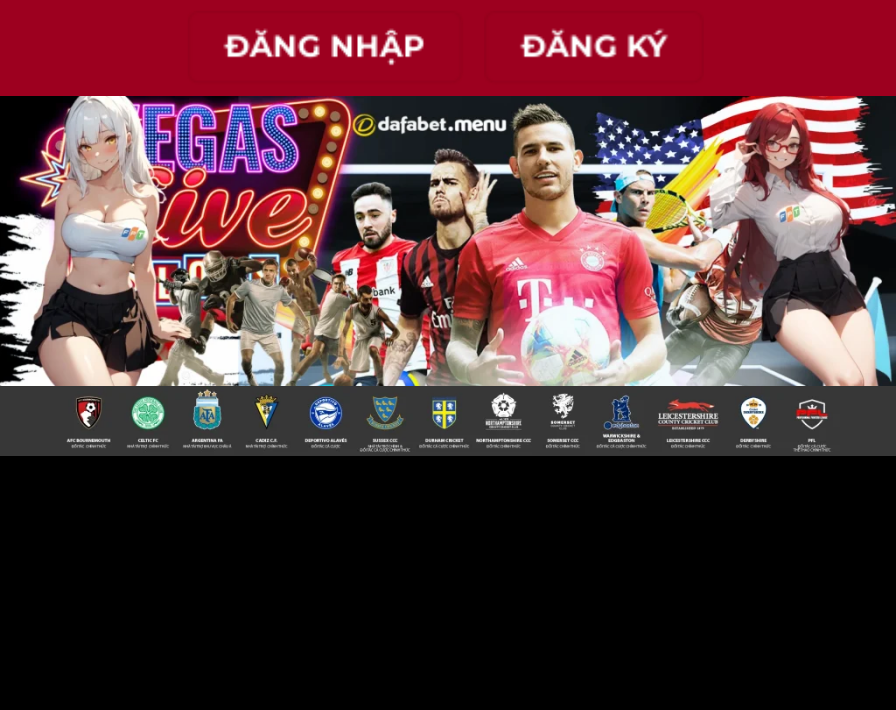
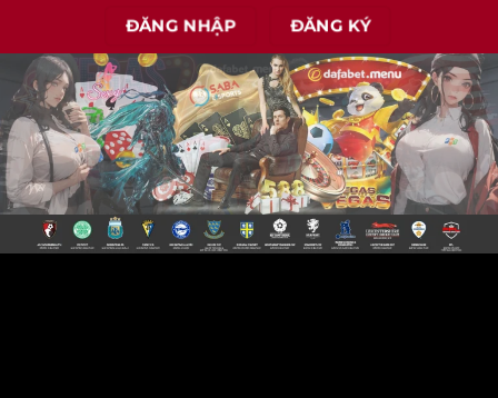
- [image]
+ [image]
